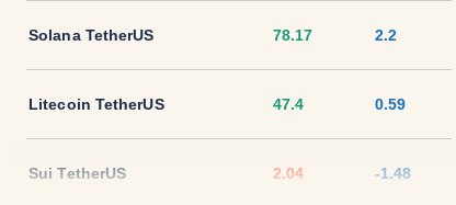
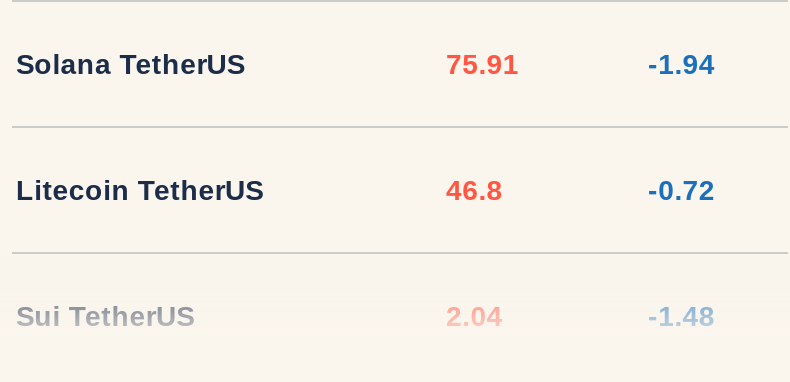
- 78.17
+ 75.91

- 2.2
+ -1.94

- 47.4
+ 46.8

- 0.59
+ -0.72
